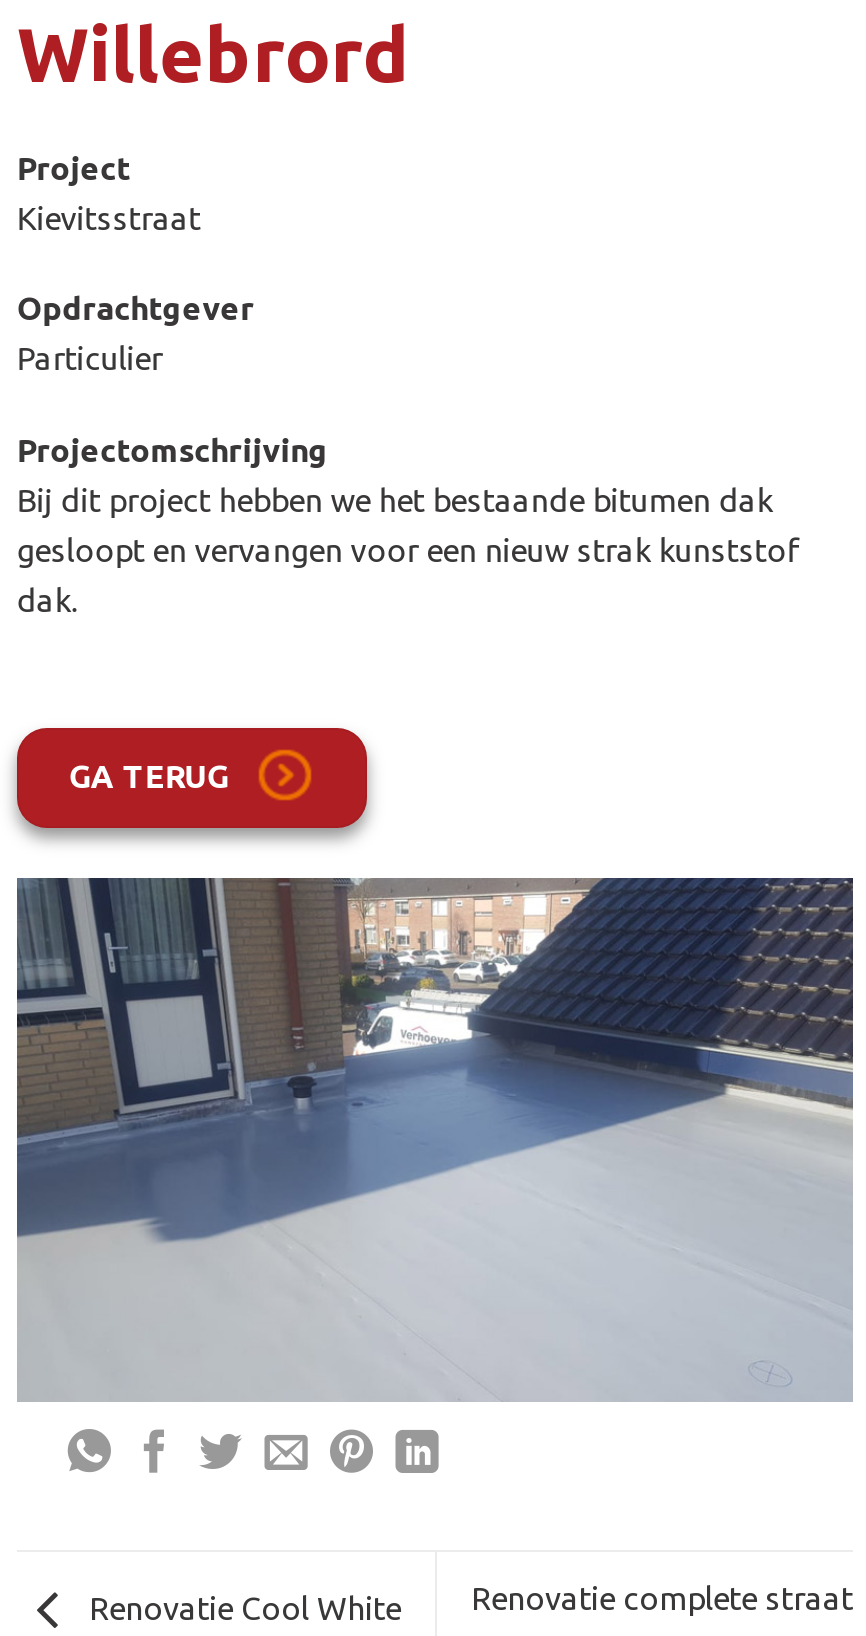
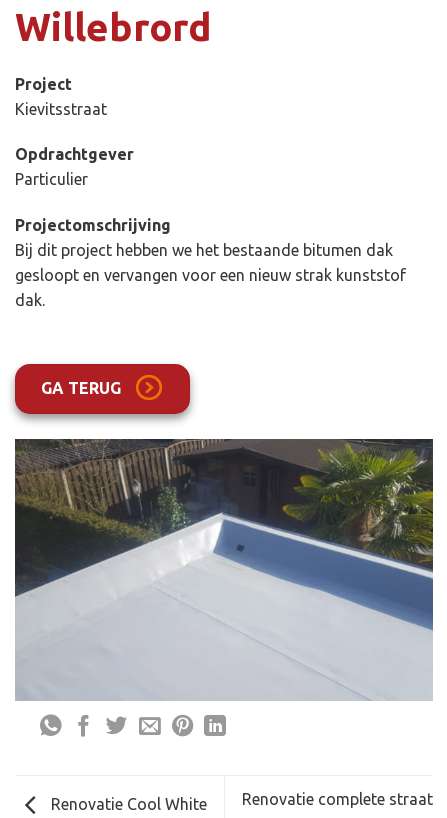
- [image]
+ [image]
